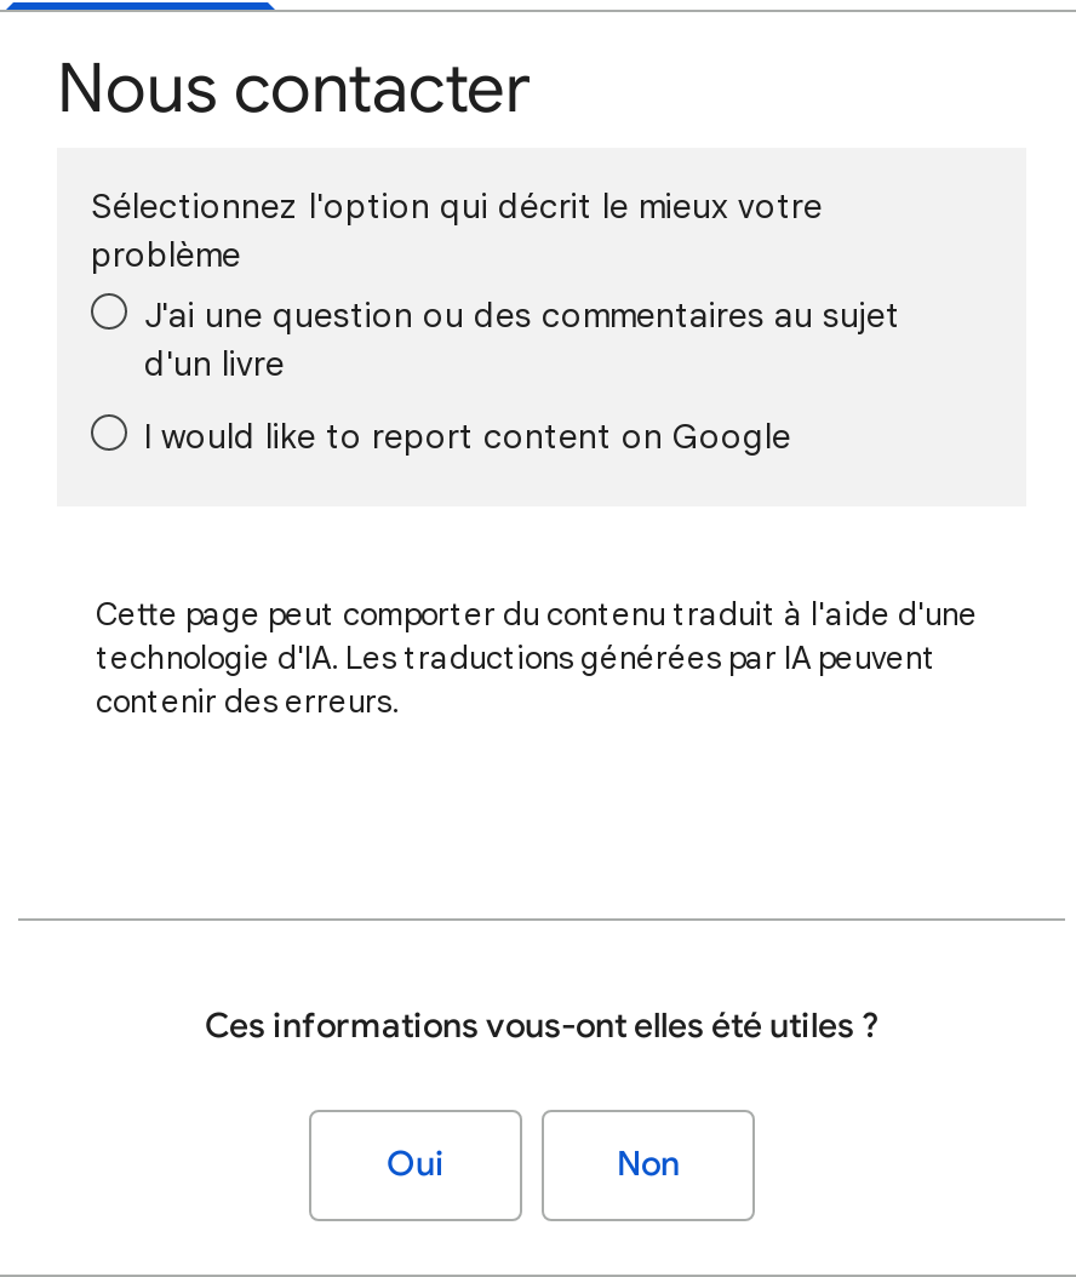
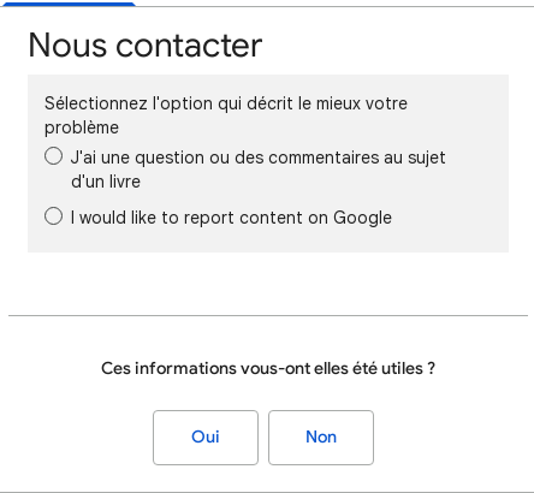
- Cette page peut comporter du contenu traduit à l'aide d'une
- technologie d'IA. Les traductions générées par IA peuvent
- contenir des erreurs.
